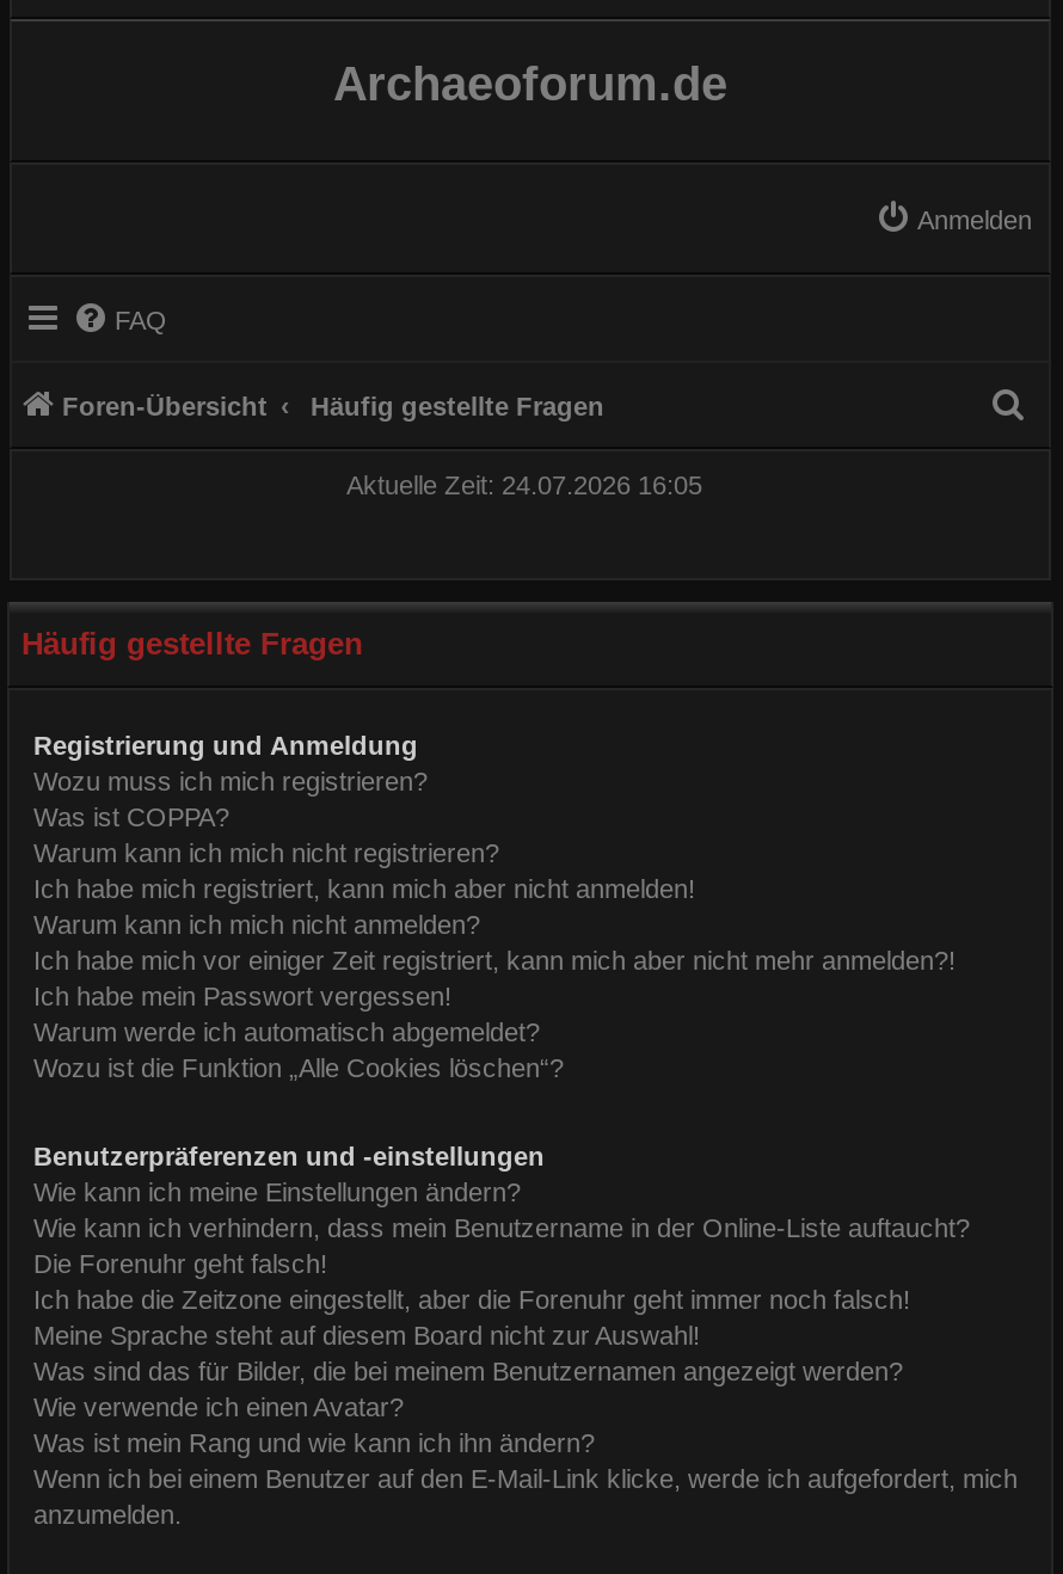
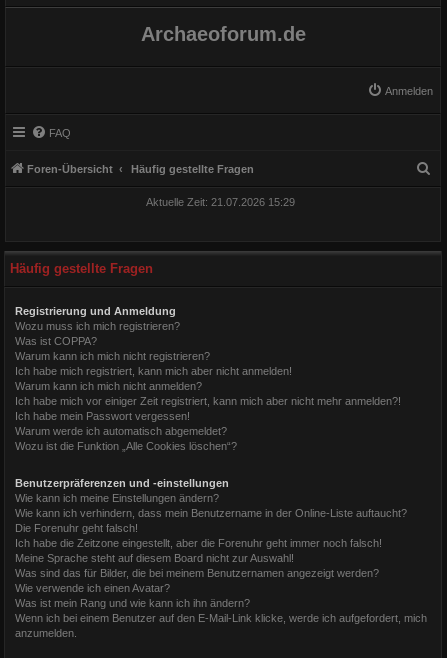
- Aktuelle Zeit: 24.07.2026 16:05
+ Aktuelle Zeit: 21.07.2026 15:29
